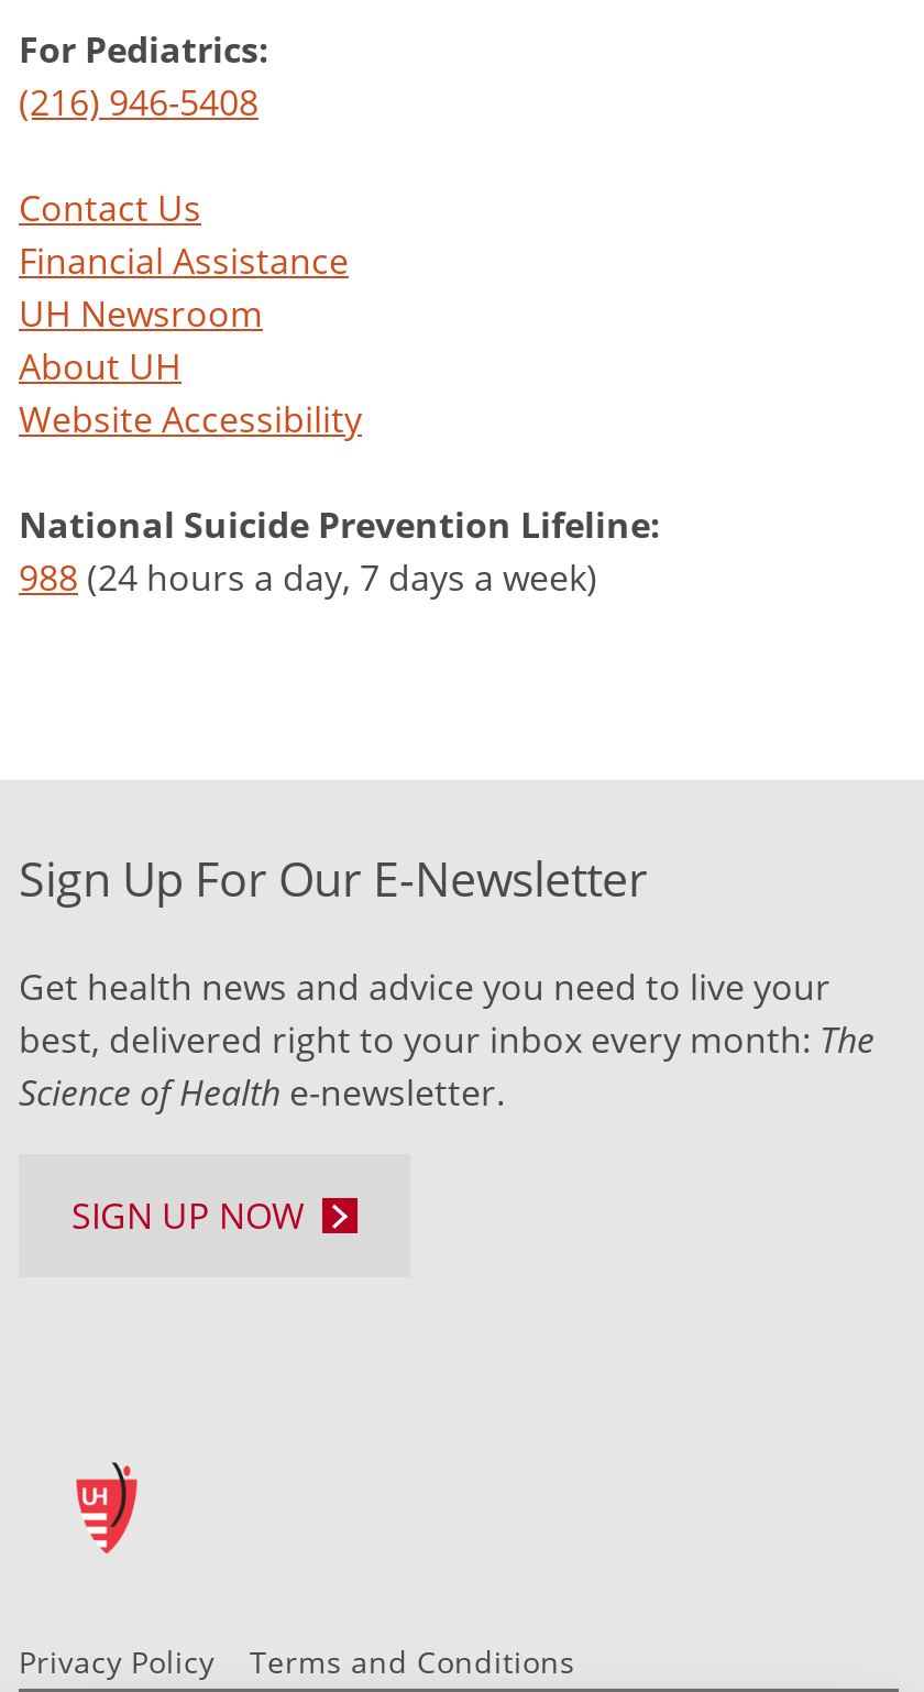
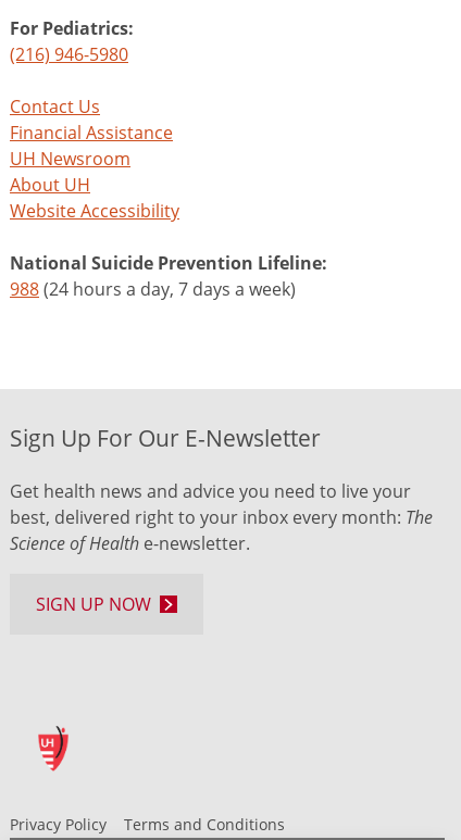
- (216) 946-5408
+ (216) 946-5980
